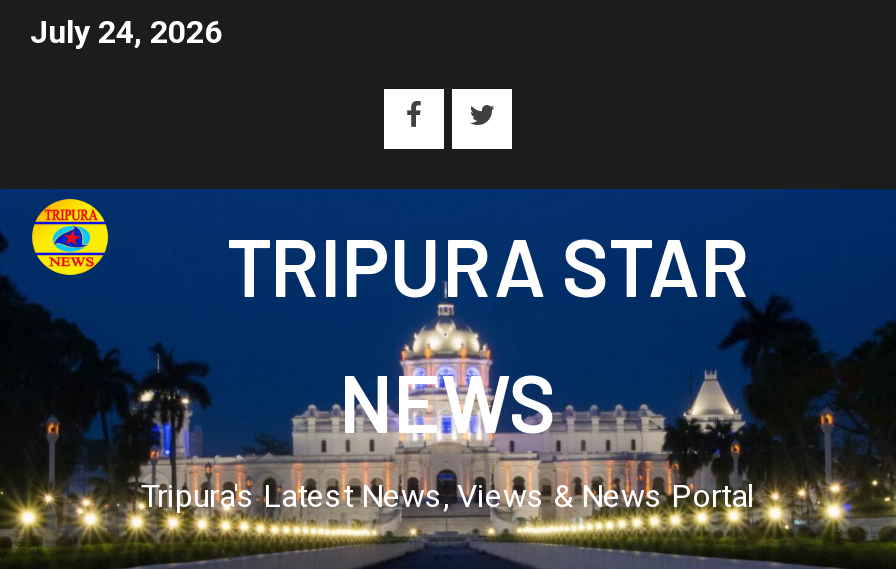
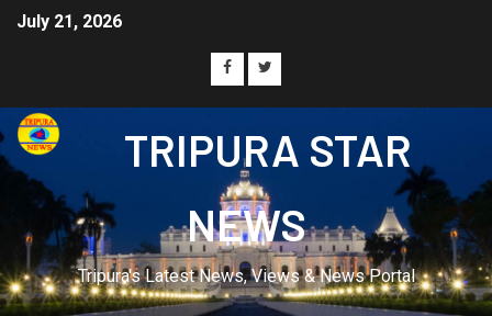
- July 24, 2026
+ July 21, 2026
